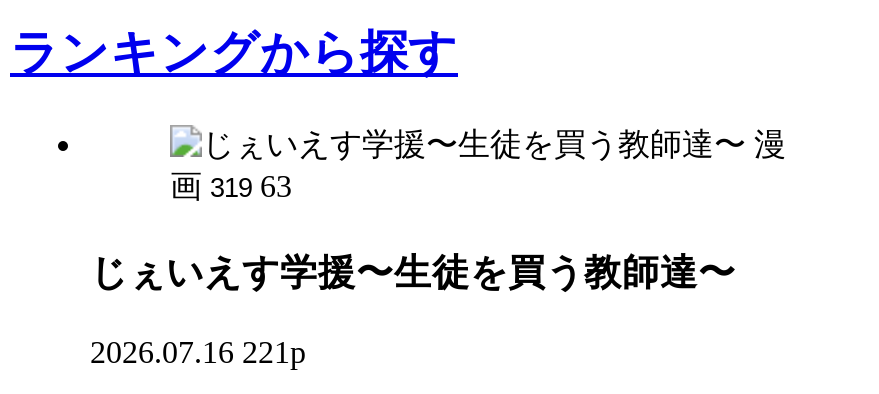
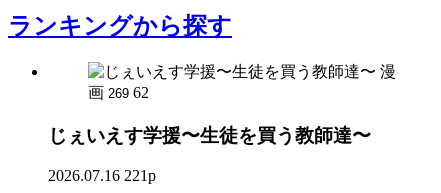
- 画 319 63
+ 画 269 62
